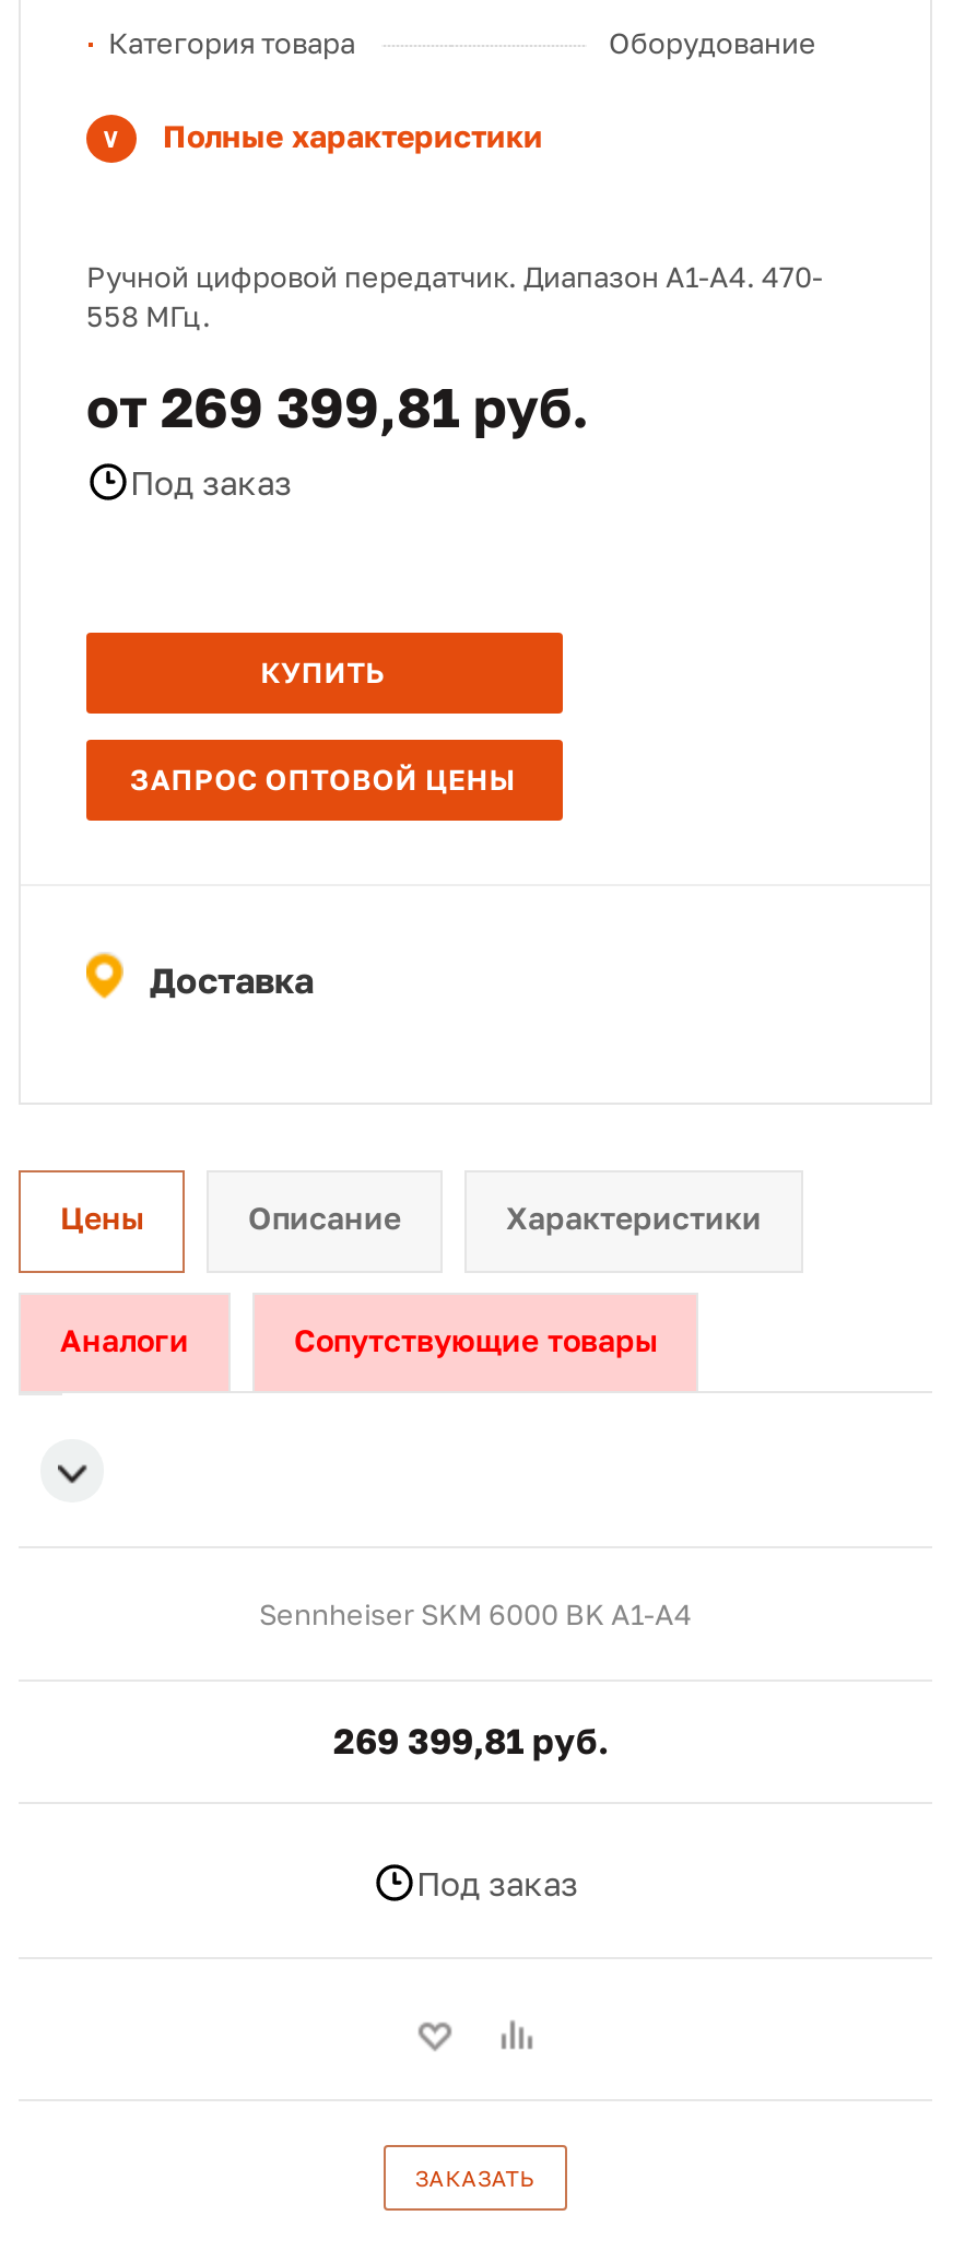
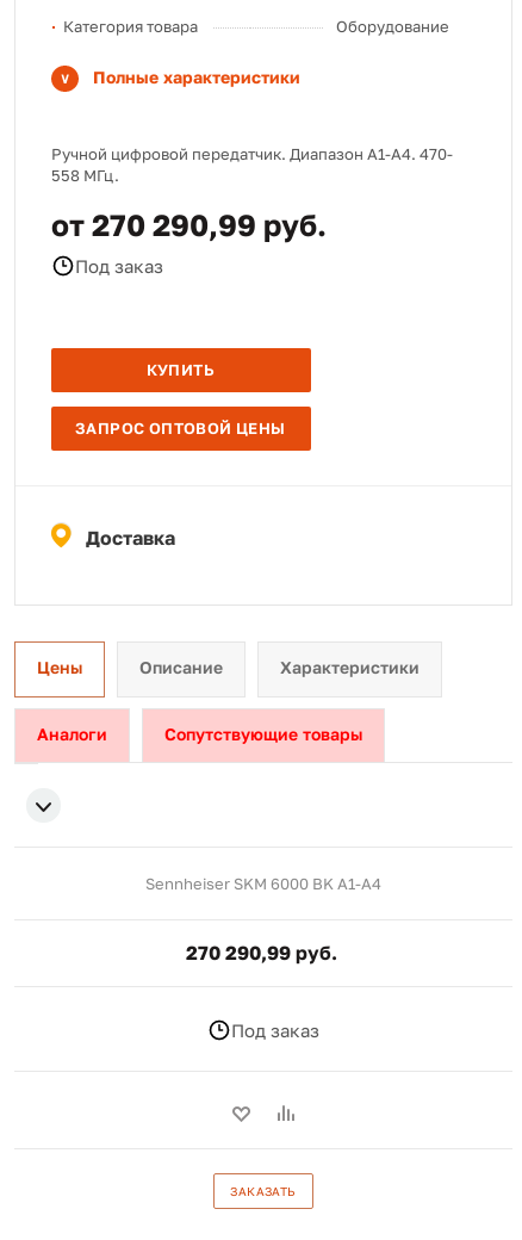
- от 269 399,81 руб.
+ от 270 290,99 руб.

- 269 399,81 руб.
+ 270 290,99 руб.
